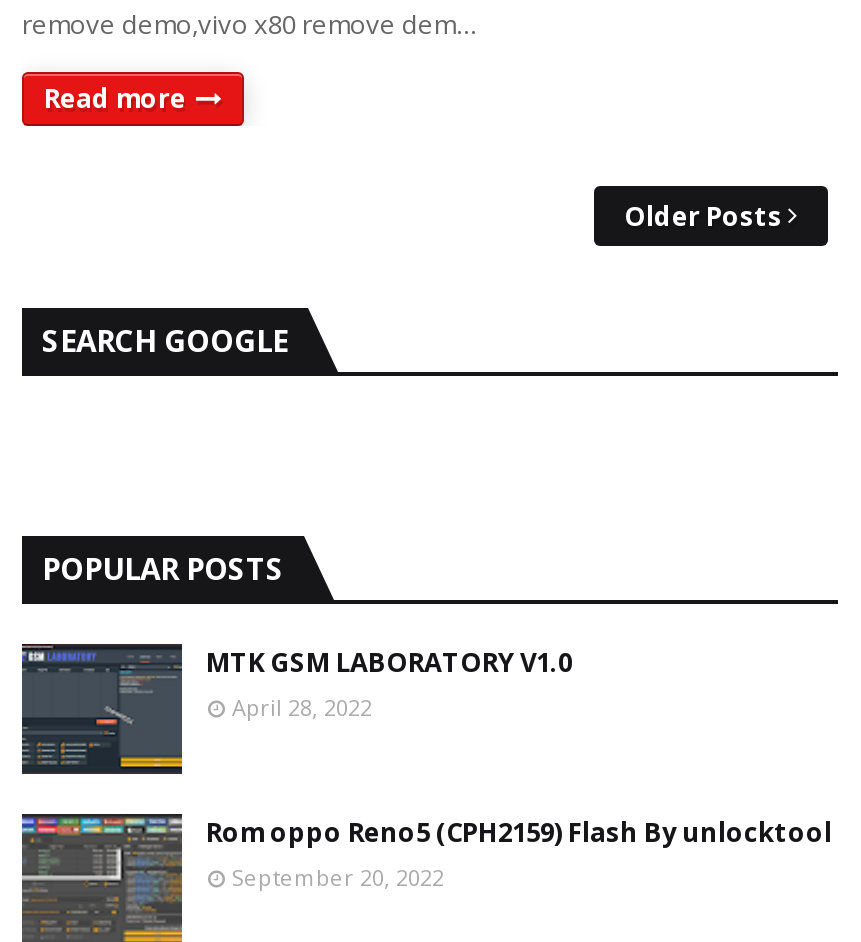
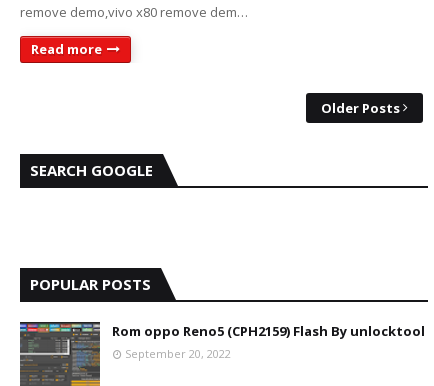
- [image]
- MTK GSM LABORATORY V1.0
- April 28, 2022
